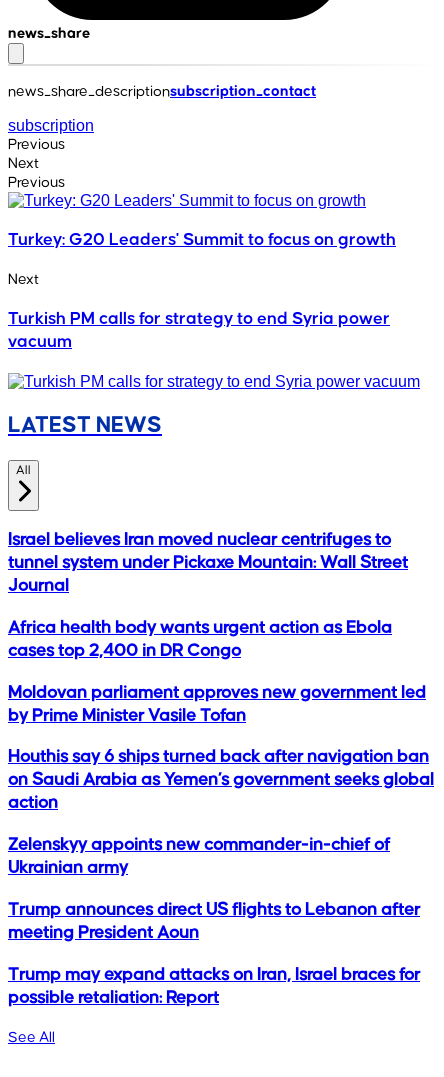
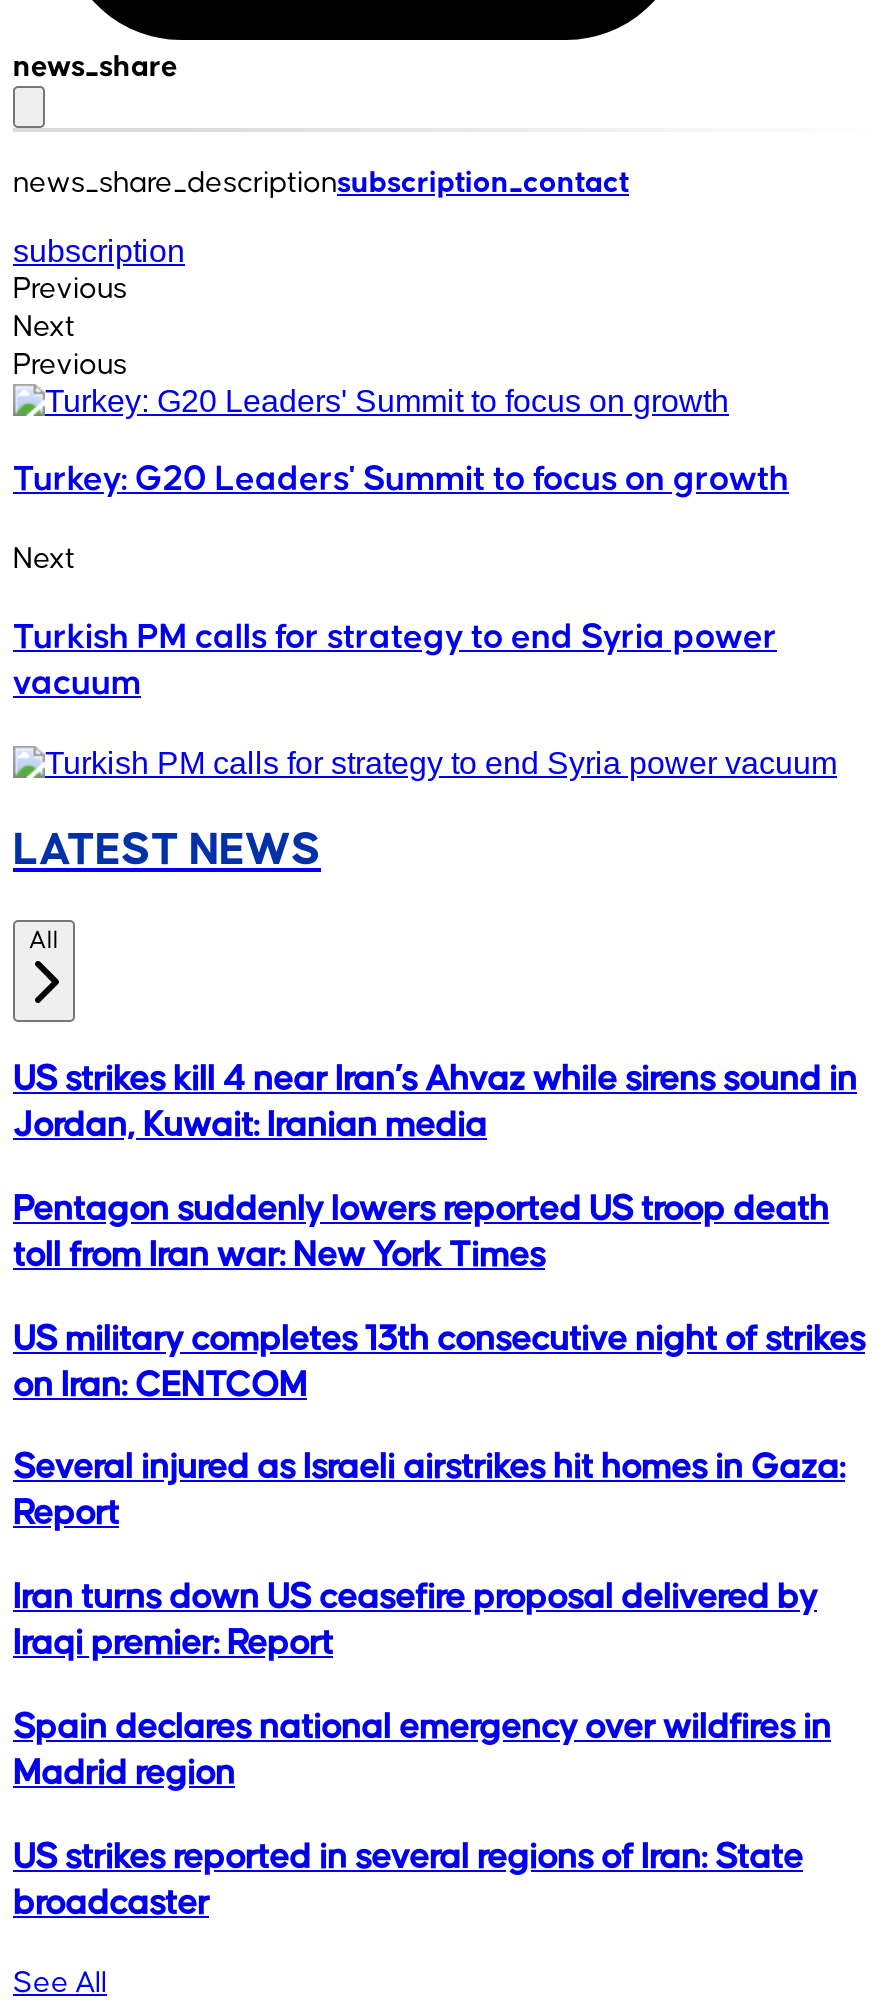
- Israel believes Iran moved nuclear centrifuges to
- tunnel system under Pickaxe Mountain: Wall Street
- Journal
+ US strikes kill 4 near Iran’s Ahvaz while sirens sound in
+ Jordan, Kuwait: Iranian media

- Africa health body wants urgent action as Ebola
- cases top 2,400 in DR Congo
+ Pentagon suddenly lowers reported US troop death
+ toll from Iran war: New York Times

- Moldovan parliament approves new government led
- by Prime Minister Vasile Tofan
+ US military completes 13th consecutive night of strikes
+ on Iran: CENTCOM

- Houthis say 6 ships turned back after navigation ban
- on Saudi Arabia as Yemen’s government seeks global
- action
+ Several injured as Israeli airstrikes hit homes in Gaza:
+ Report

- Zelenskyy appoints new commander-in-chief of
- Ukrainian army
+ Iran turns down US ceasefire proposal delivered by
+ Iraqi premier: Report

- Trump announces direct US flights to Lebanon after
- meeting President Aoun
+ Spain declares national emergency over wildfires in
+ Madrid region

- Trump may expand attacks on Iran, Israel braces for
- possible retaliation: Report
+ US strikes reported in several regions of Iran: State
+ broadcaster
